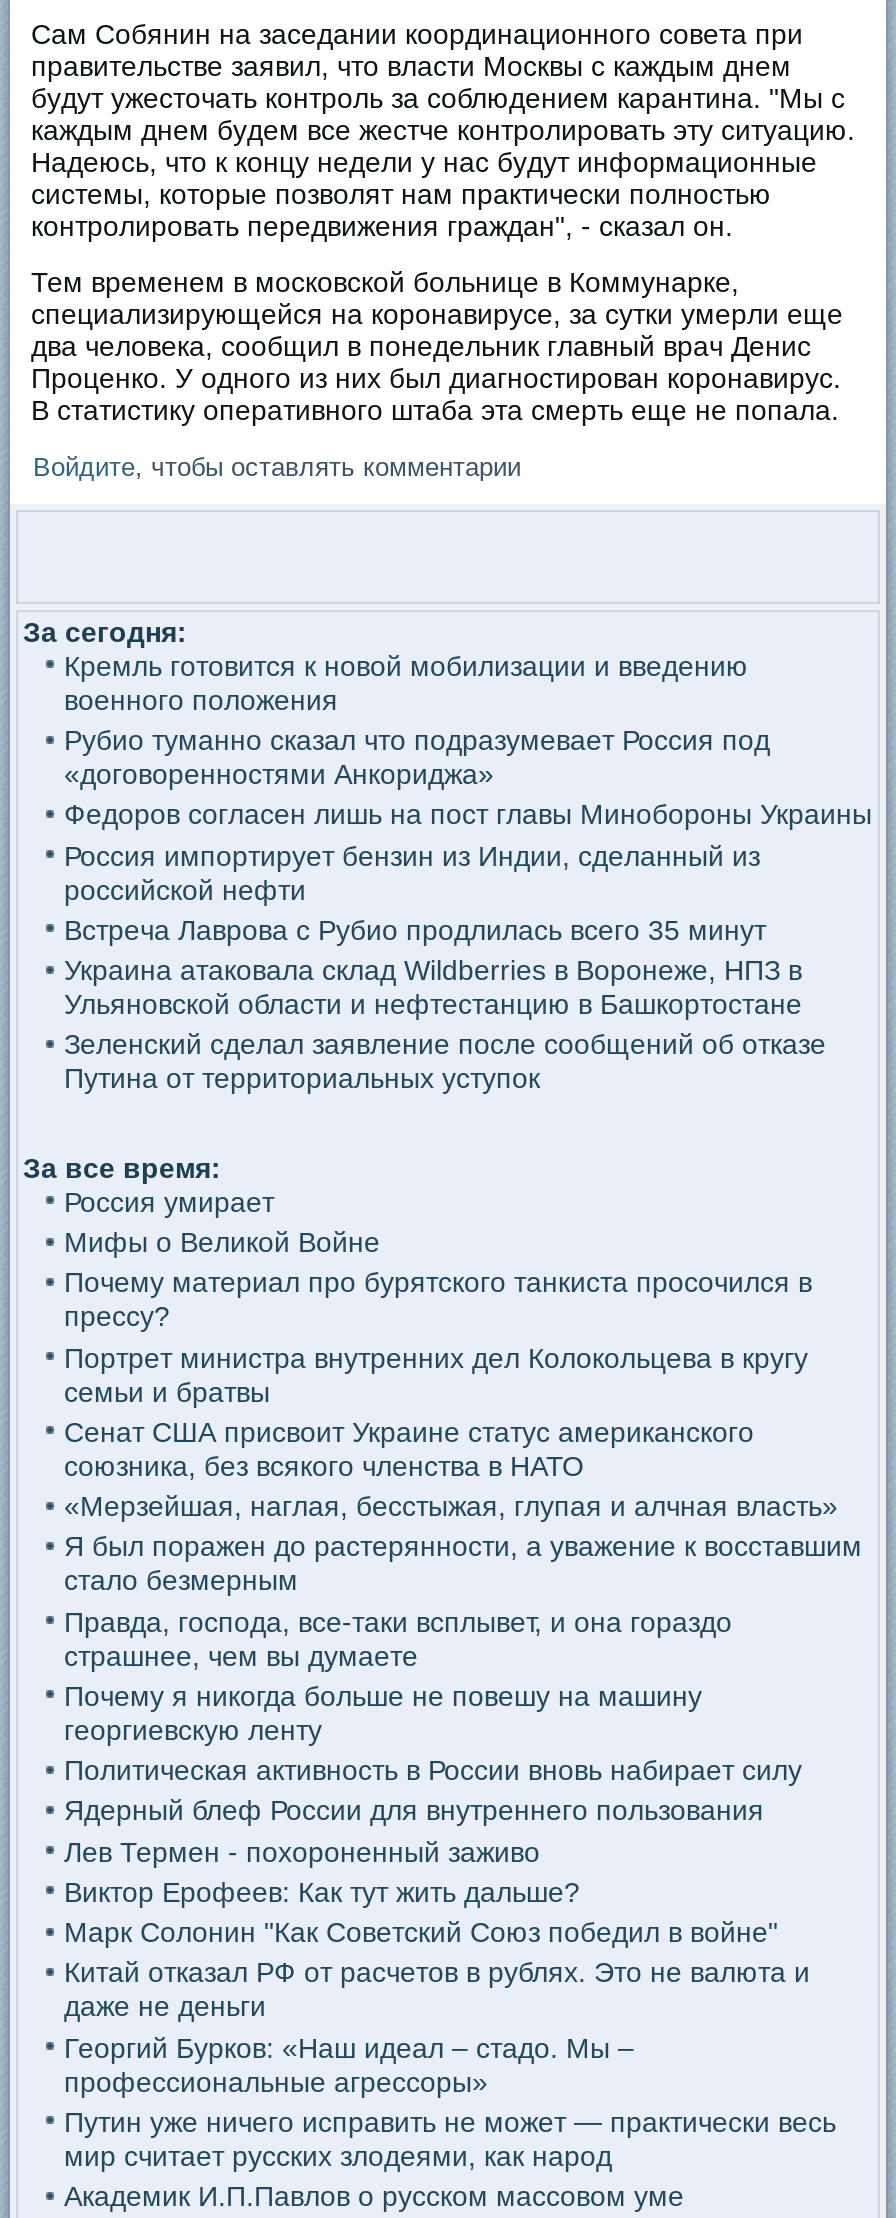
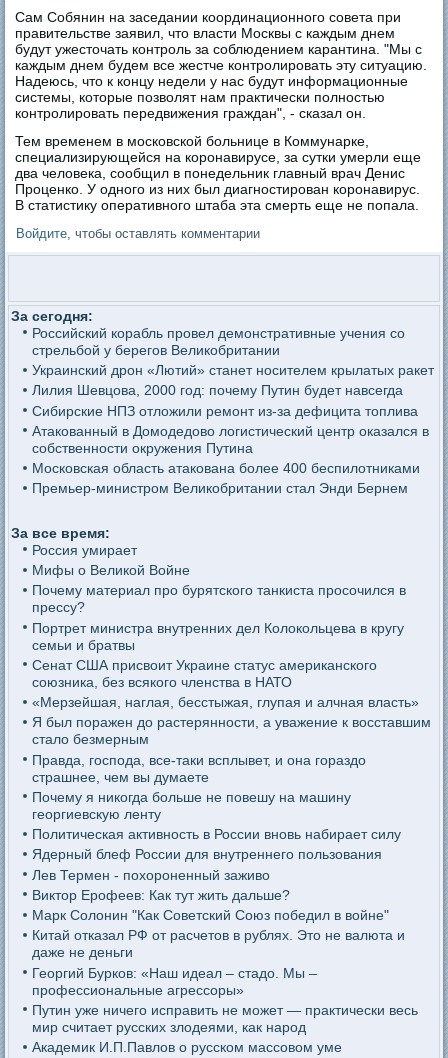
- Кремль готовится к новой мобилизации и введению
- военного положения
- Рубио туманно сказал что подразумевает Россия под
- «договоренностями Анкориджа»
- Федоров согласен лишь на пост главы Минобороны Украины
- Россия импортирует бензин из Индии, сделанный из
- российской нефти
- Встреча Лаврова с Рубио продлилась всего 35 минут
- Украина атаковала склад Wildberries в Воронеже, НПЗ в
- Ульяновской области и нефтестанцию в Башкортостане
- Зеленский сделал заявление после сообщений об отказе
- Путина от территориальных уступок
+ Российский корабль провел демонстративные учения со
+ стрельбой у берегов Великобритании
+ Украинский дрон «Лютий» станет носителем крылатых ракет
+ Лилия Шевцова, 2000 год: почему Путин будет навсегда
+ Сибирские НПЗ отложили ремонт из-за дефицита топлива
+ Атакованный в Домодедово логистический центр оказался в
+ собственности окружения Путина
+ Московская область атакована более 400 беспилотниками
+ Премьер-министром Великобритании стал Энди Бернем
